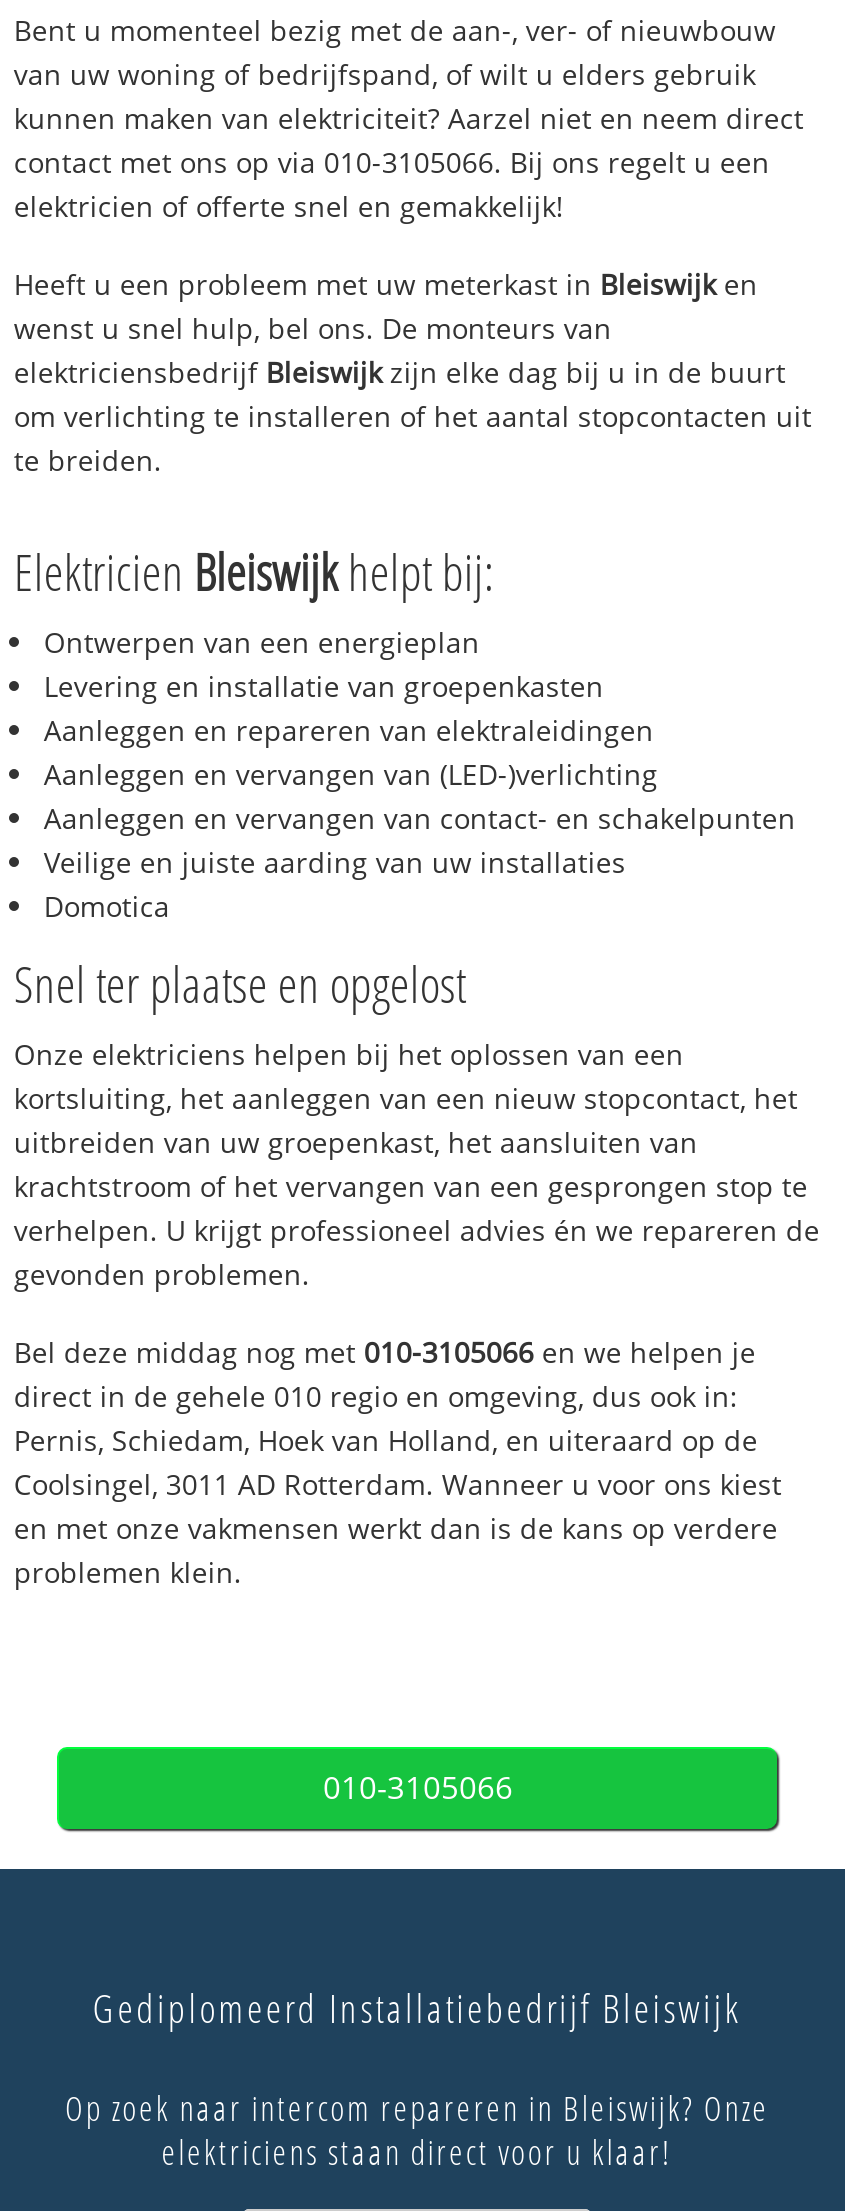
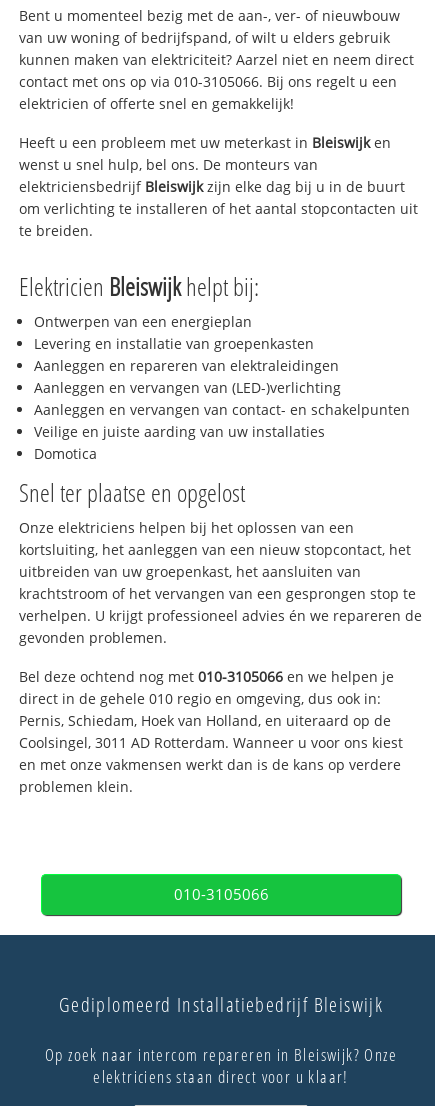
- Bel deze middag nog met 010-3105066 en we helpen je
+ Bel deze ochtend nog met 010-3105066 en we helpen je
